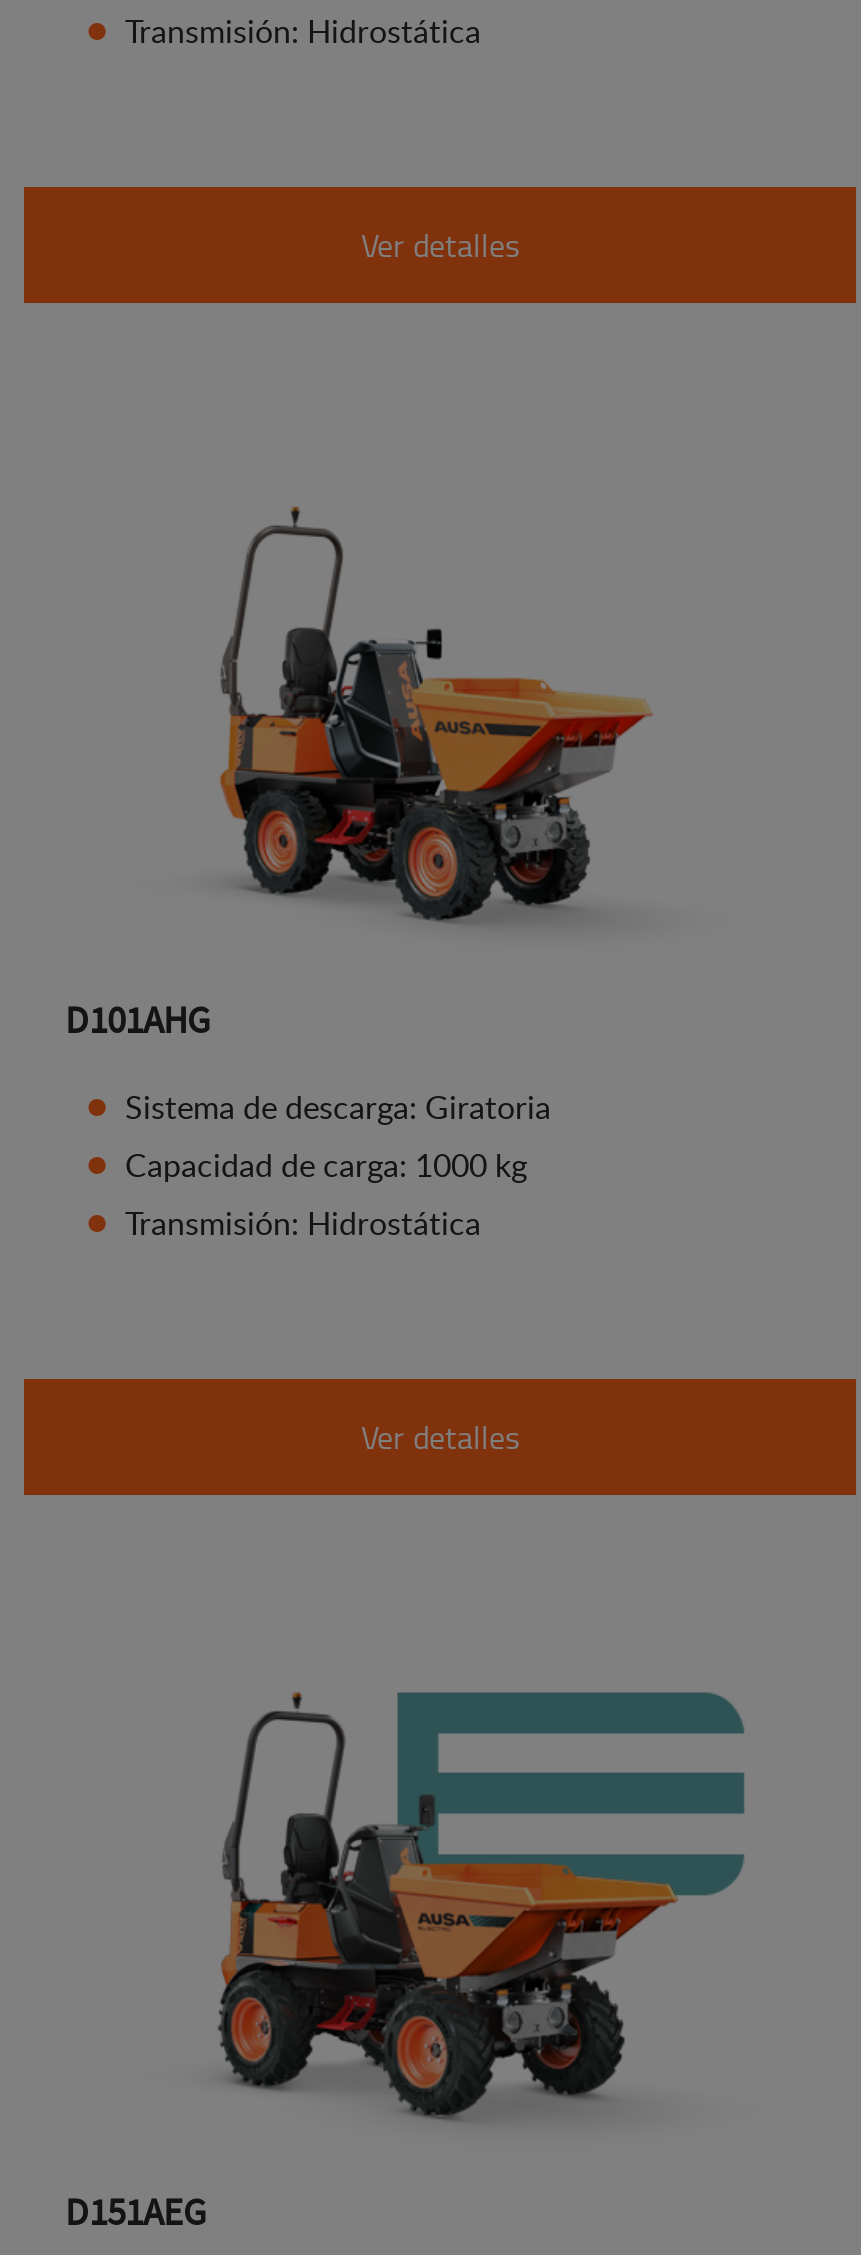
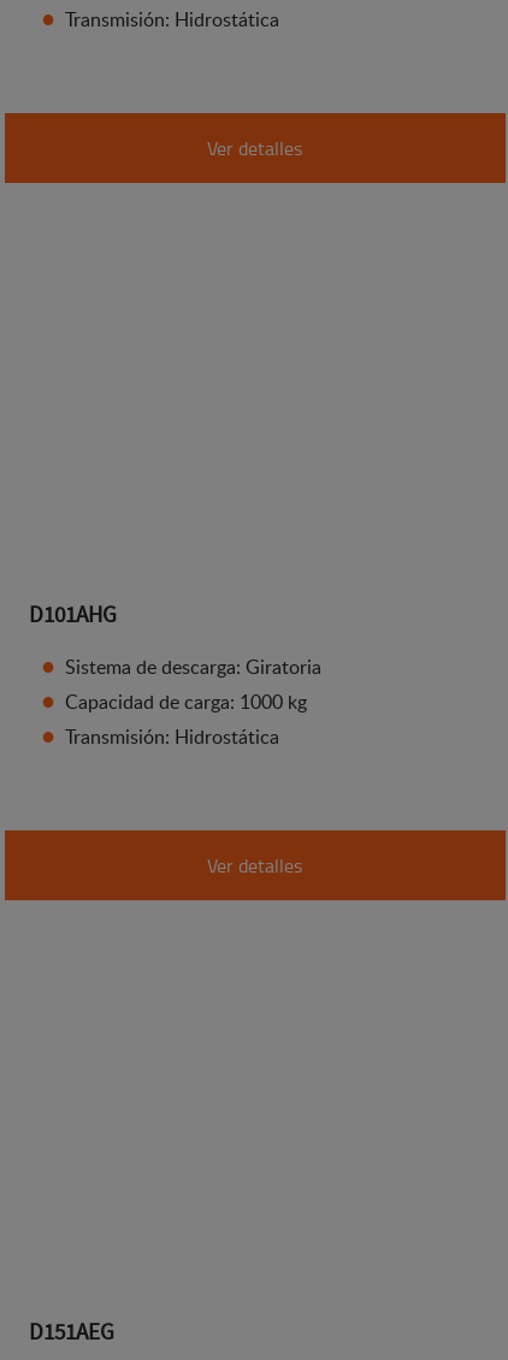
- [image]

- [image]
